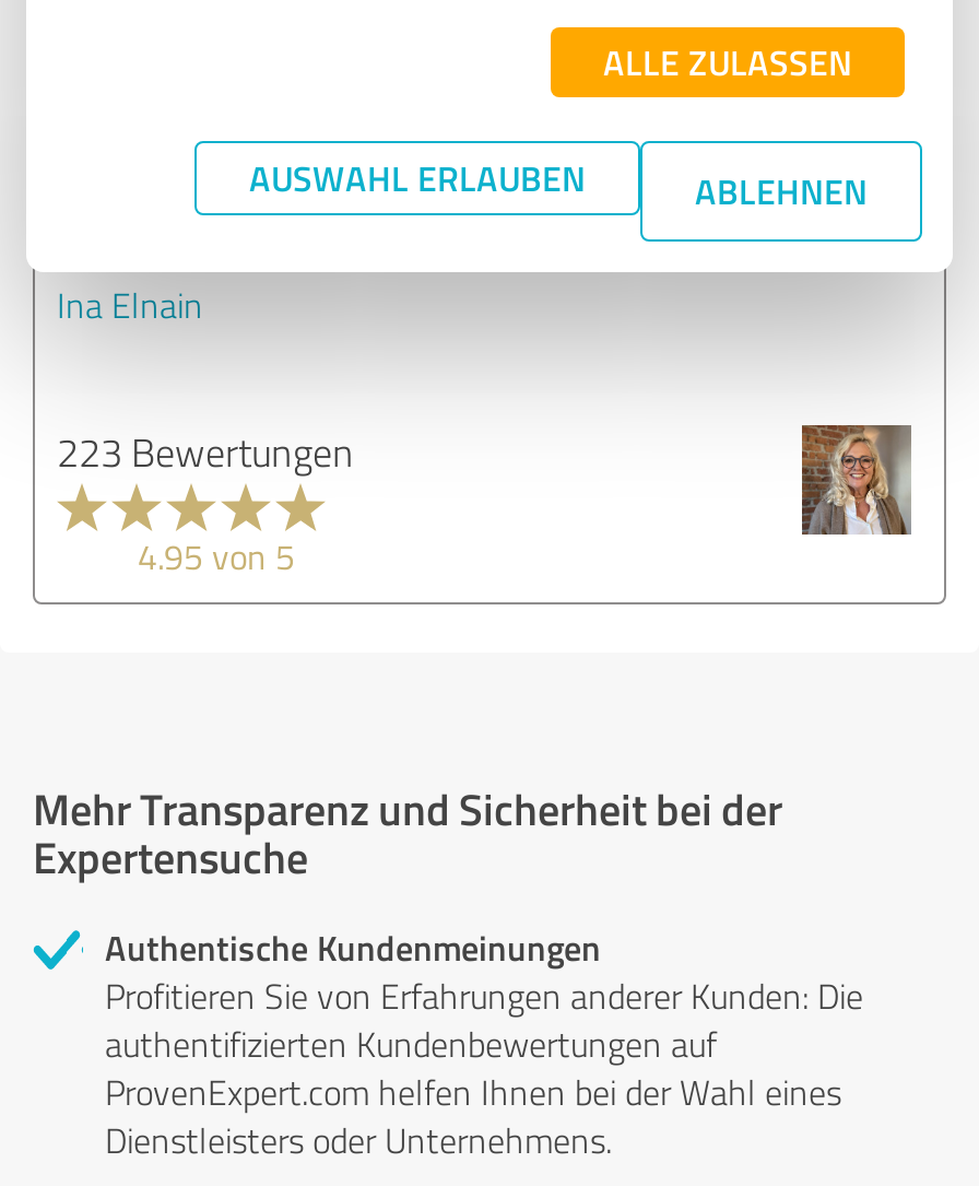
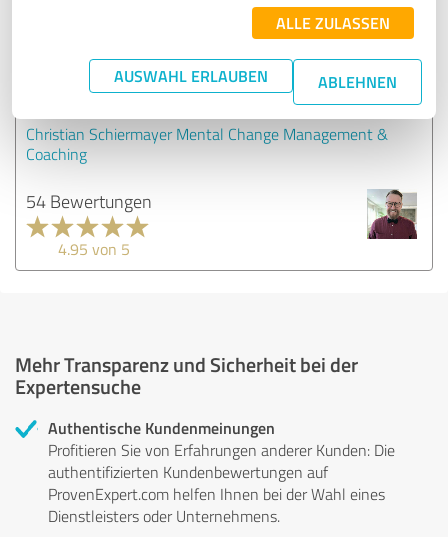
- Ina Elnain
+ Christian Schiermayer Mental Change Management &
+ Coaching

- 223 Bewertungen
+ 54 Bewertungen

- [image]
+ [image]
